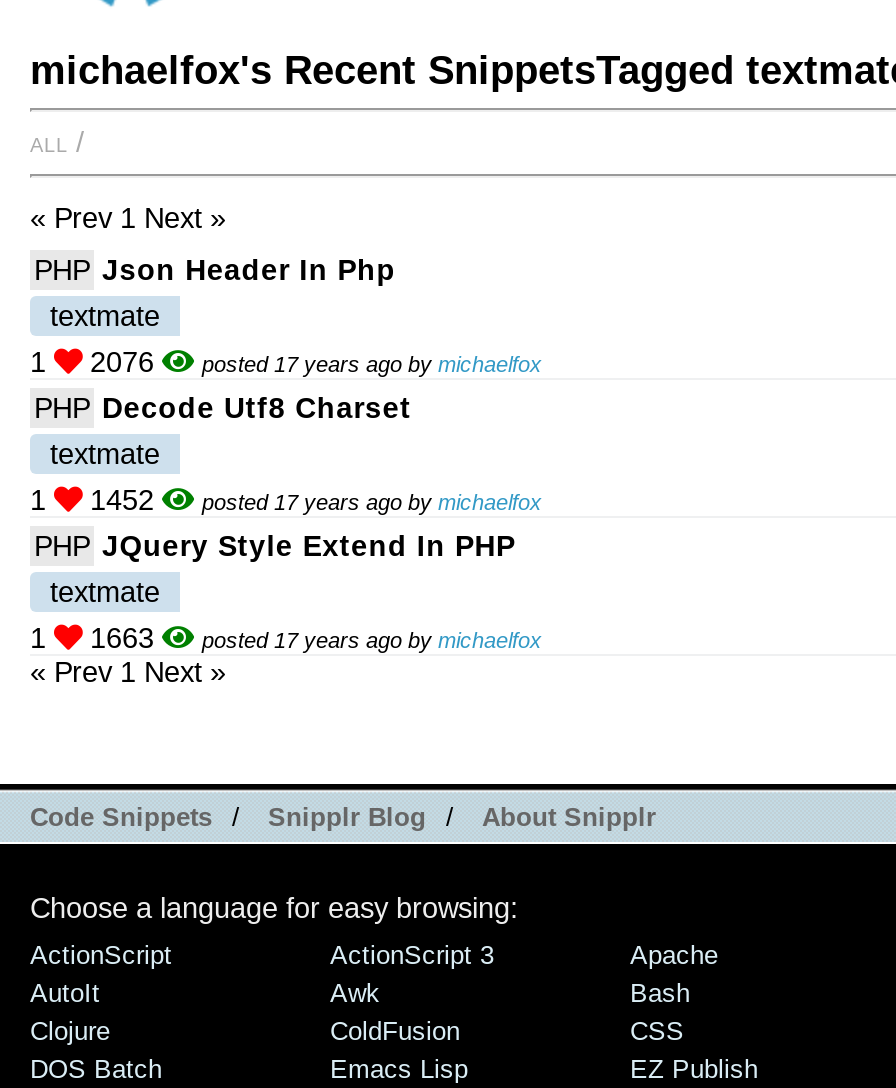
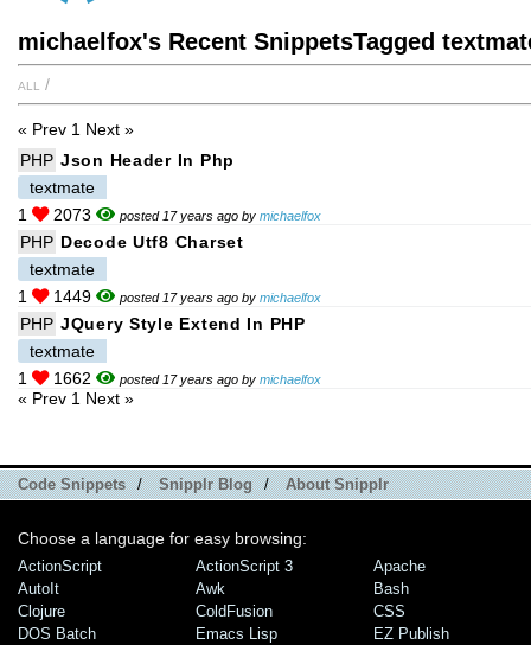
- 1 2076 posted 17 years ago by michaelfox
+ 1 2073 posted 17 years ago by michaelfox

- 1 1452 posted 17 years ago by michaelfox
+ 1 1449 posted 17 years ago by michaelfox

- 1 1663 posted 17 years ago by michaelfox
+ 1 1662 posted 17 years ago by michaelfox
